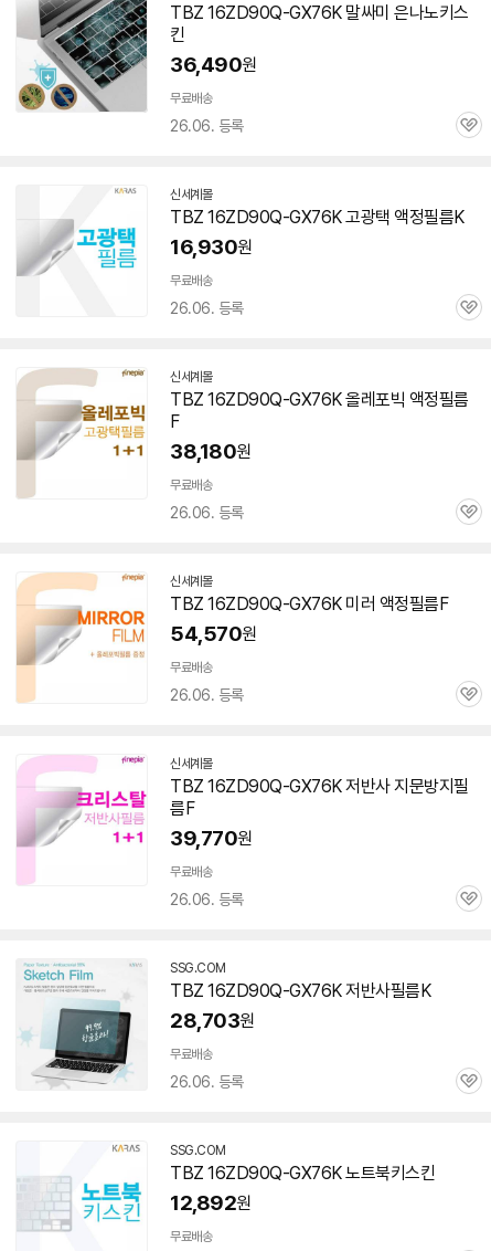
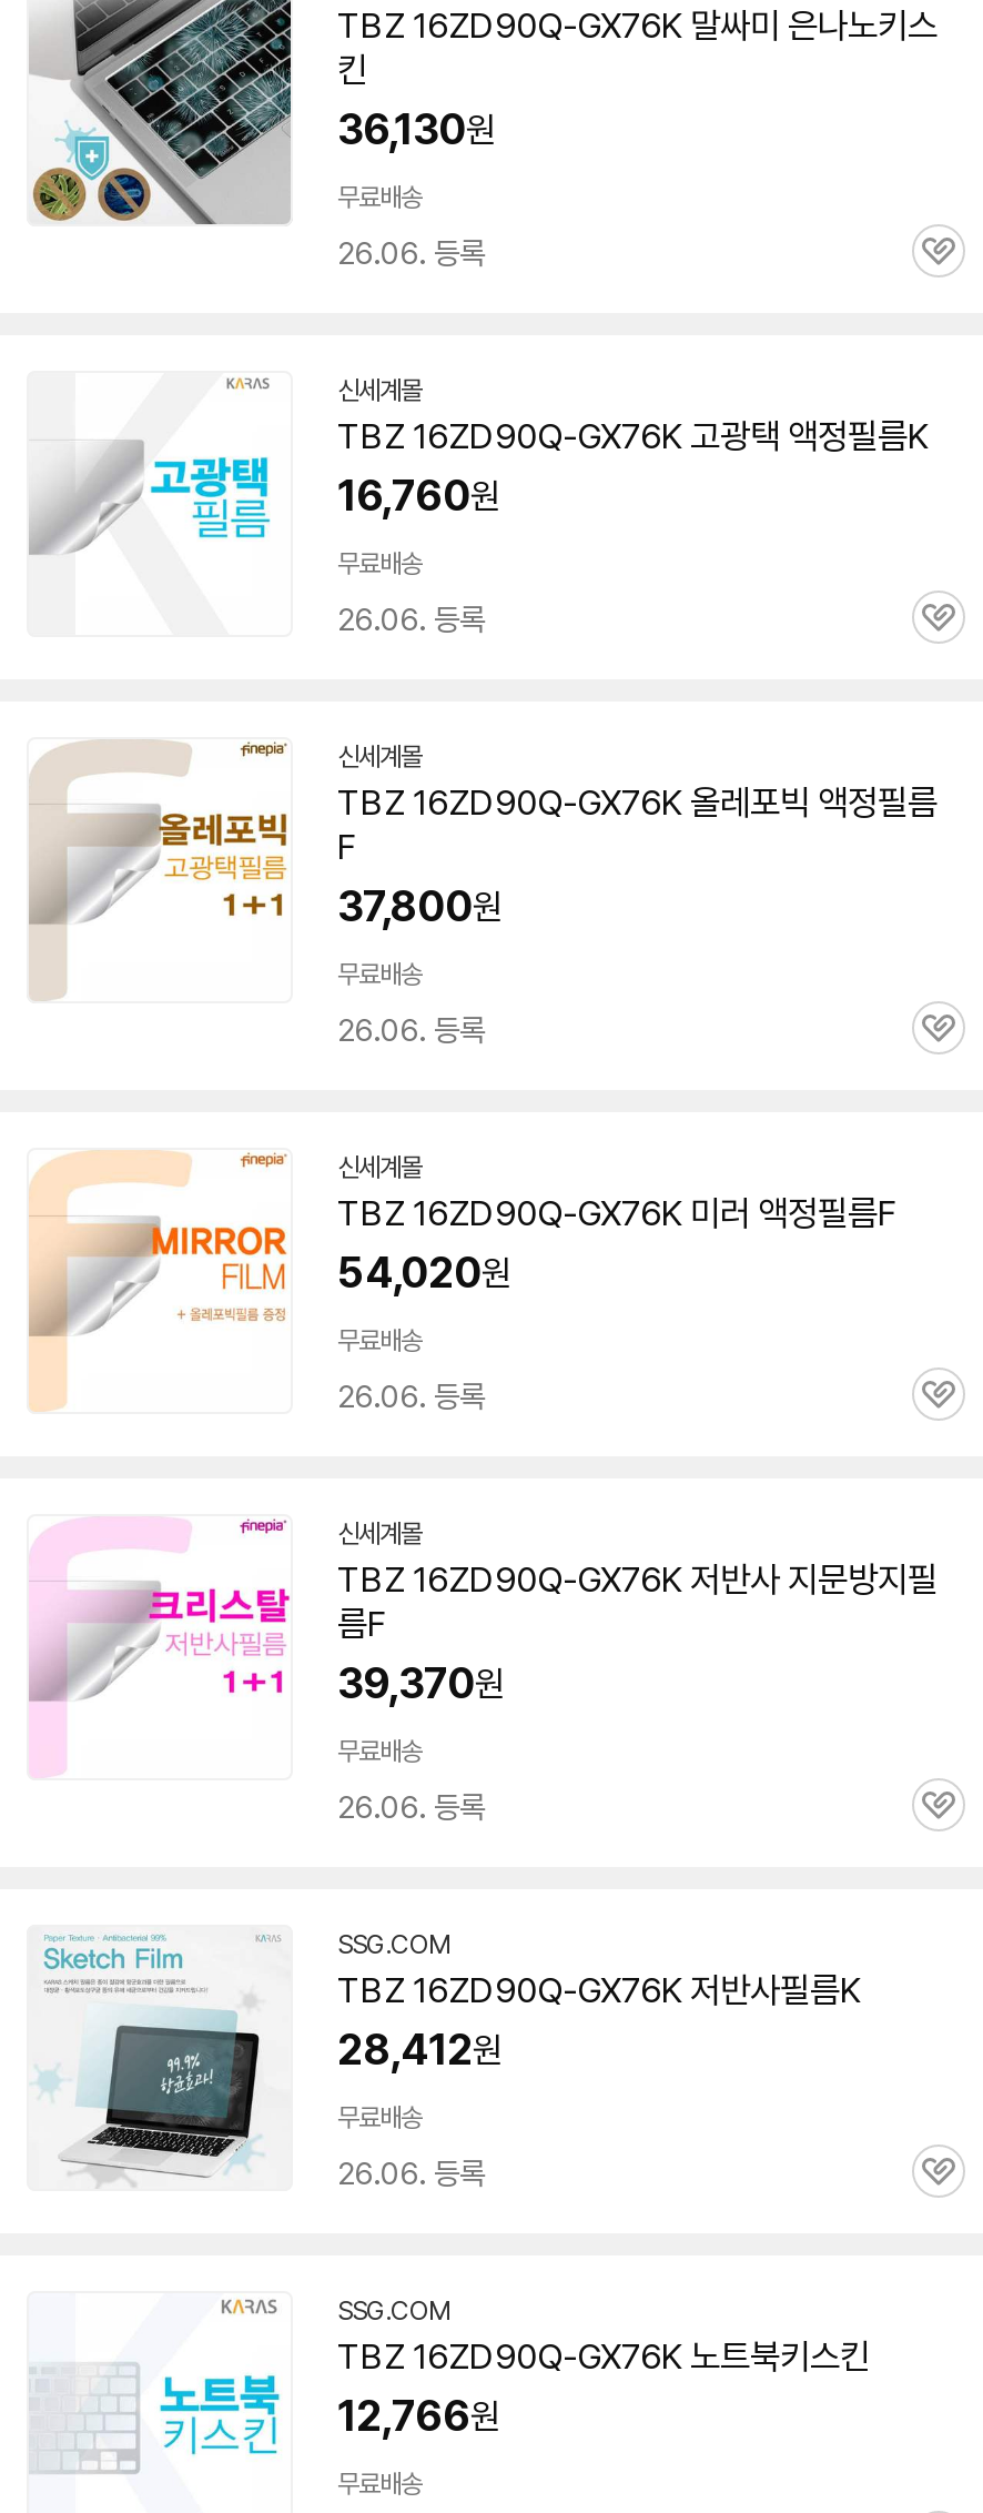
- 36,490원
+ 36,130원

- 16,930원
+ 16,760원

- 38,180원
+ 37,800원

- 54,570원
+ 54,020원

- 39,770원
+ 39,370원

- 28,703원
+ 28,412원

- 12,892원
+ 12,766원
